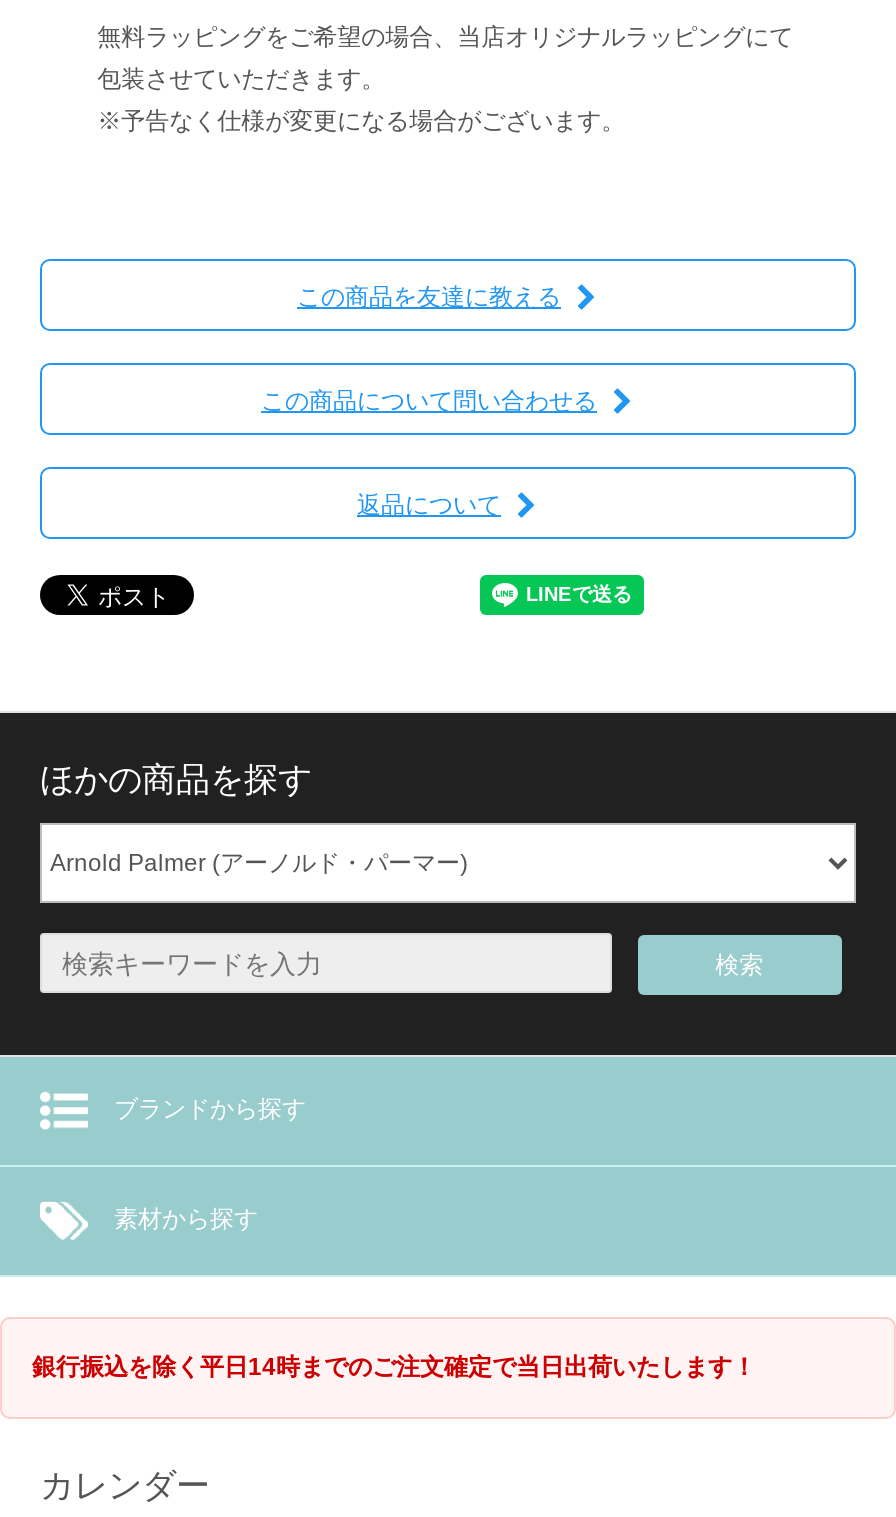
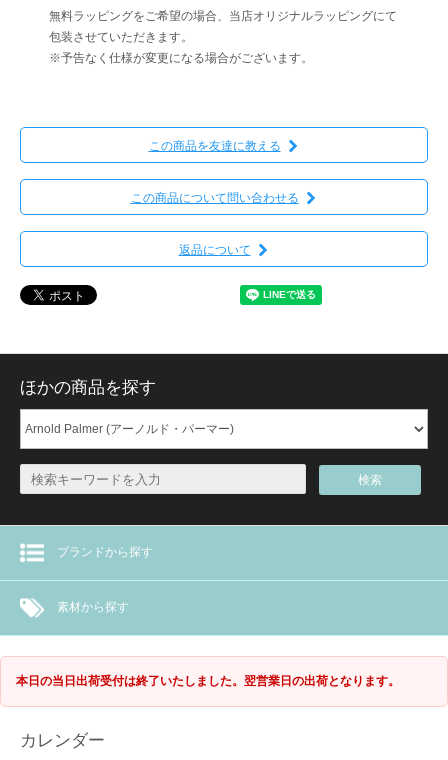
- 銀行振込を除く平日14時までのご注文確定で当日出荷いたします！
+ 本日の当日出荷受付は終了いたしました。翌営業日の出荷となります。
